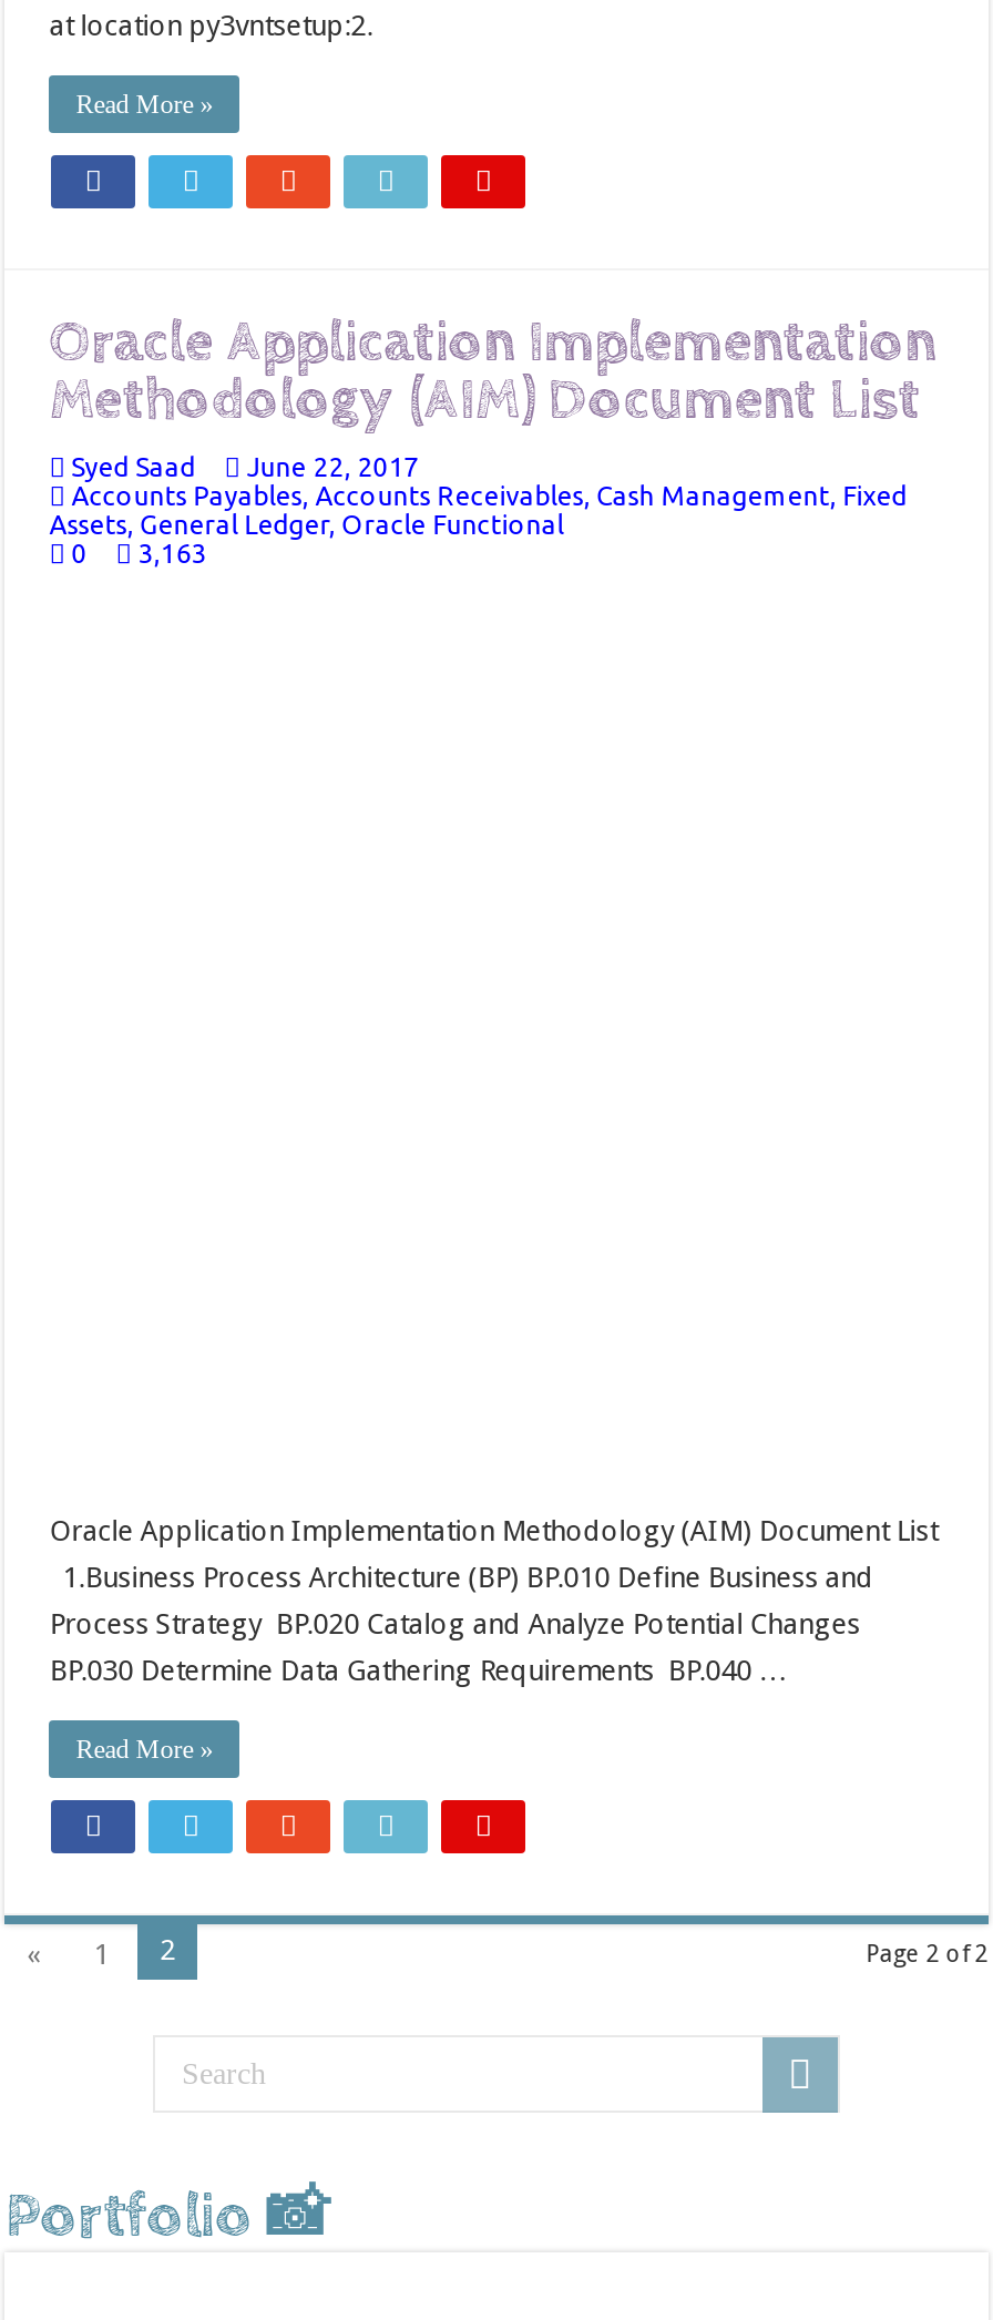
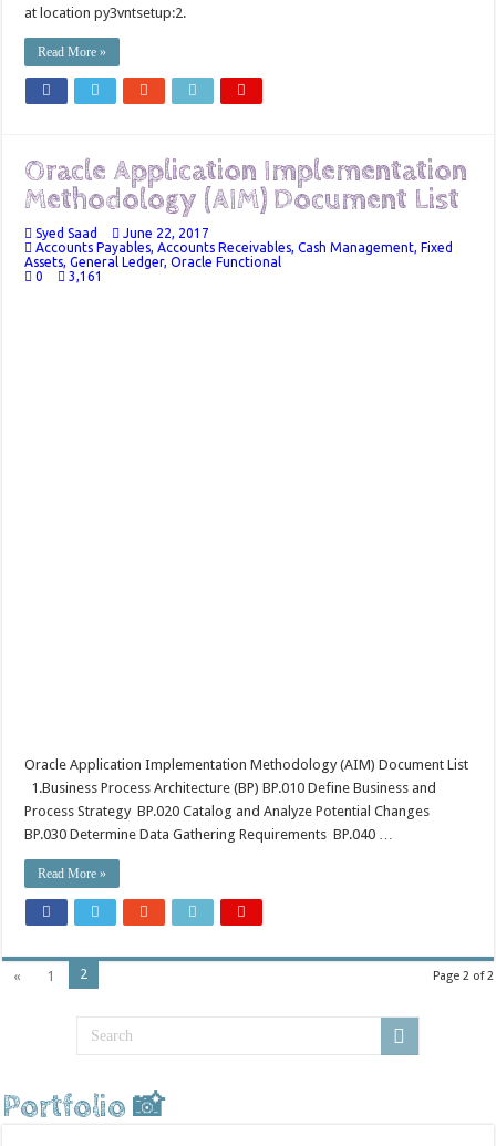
- 0 3,163
+ 0 3,161
